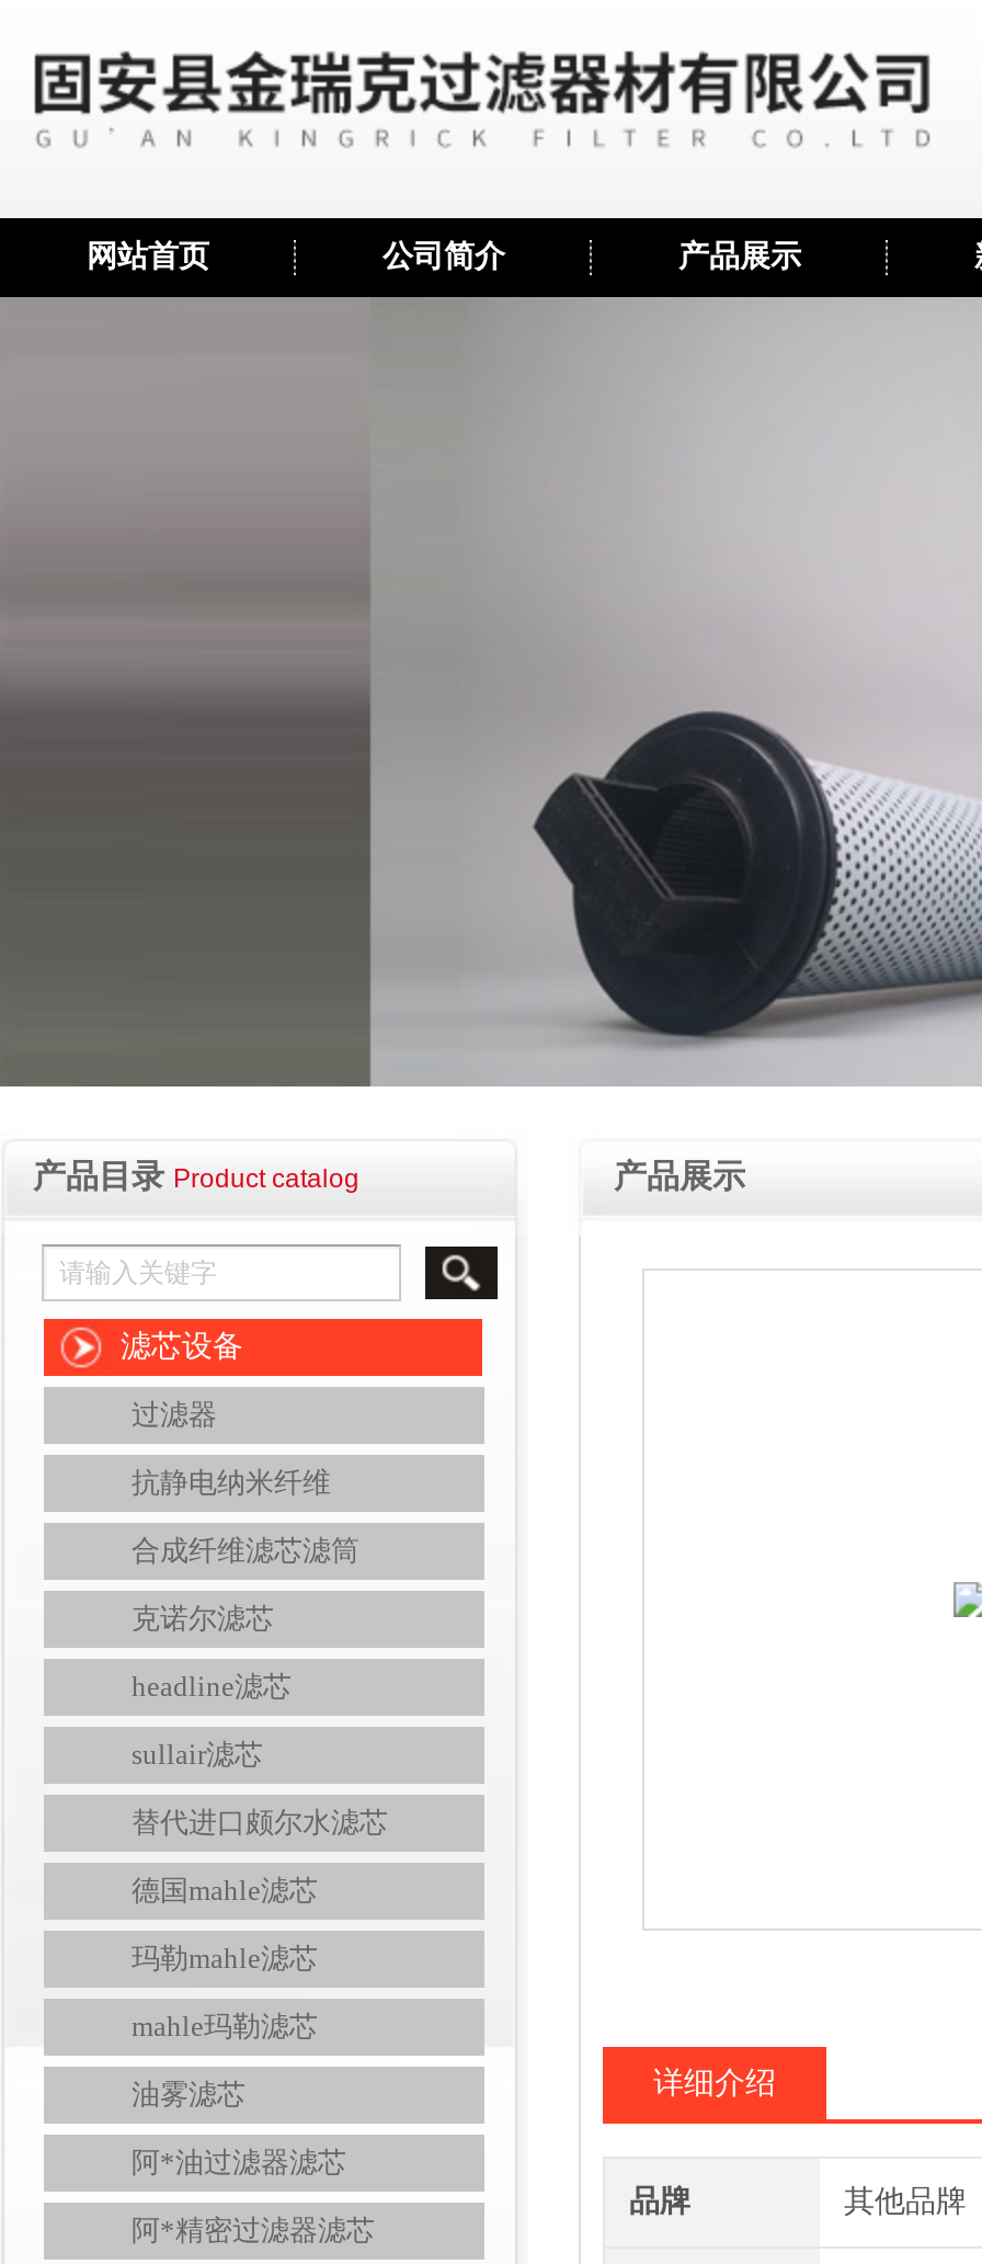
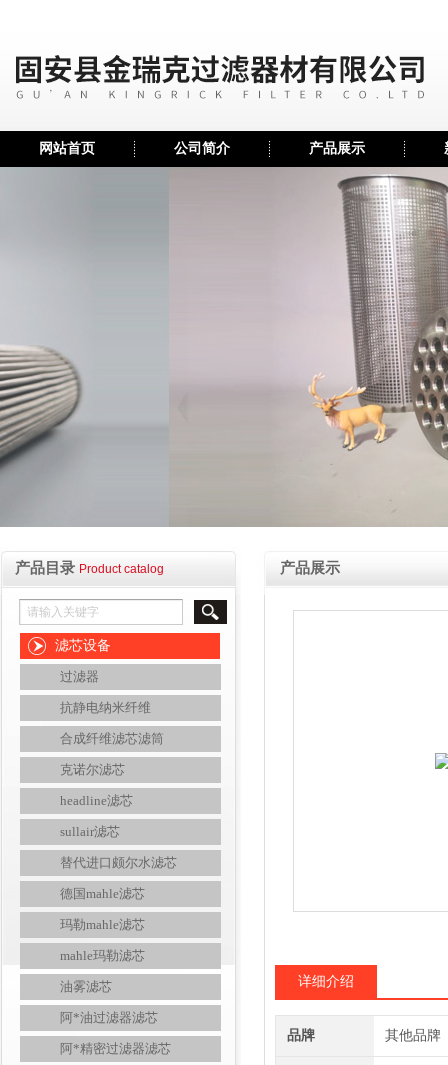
- [image]
+ [image]
